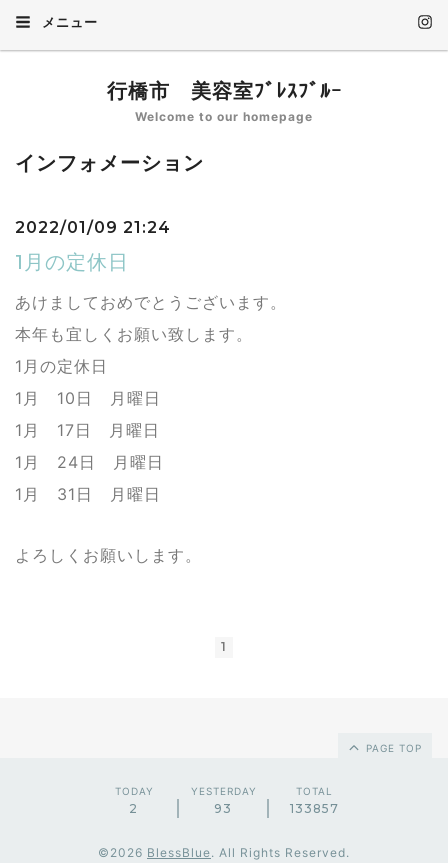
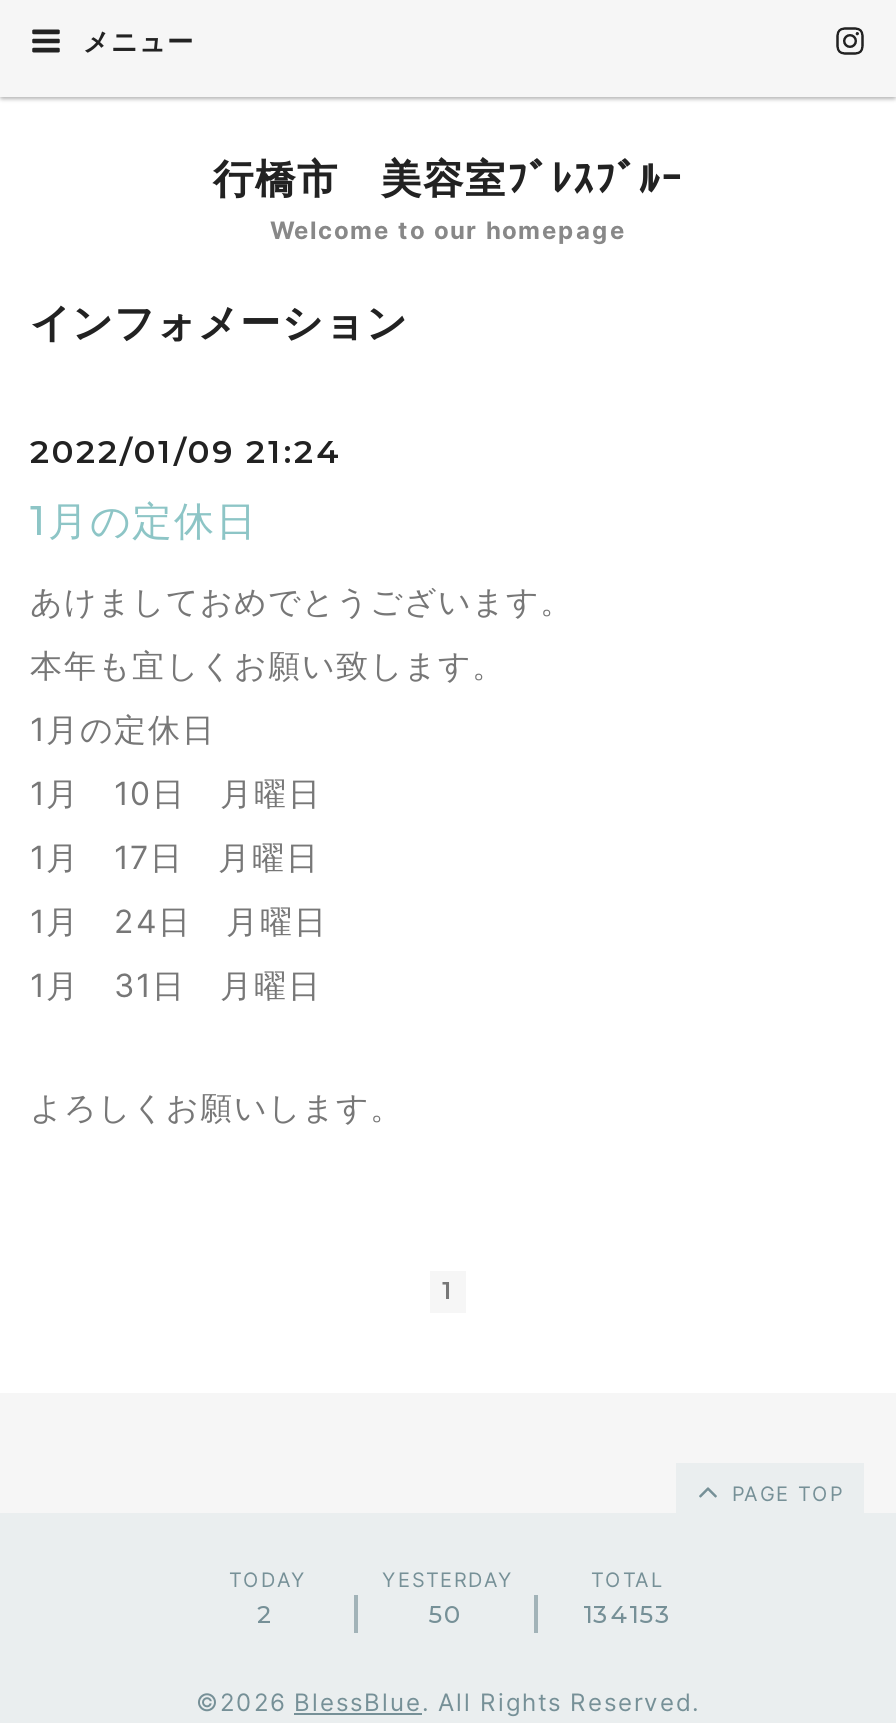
- 93
+ 50

- 133857
+ 134153
